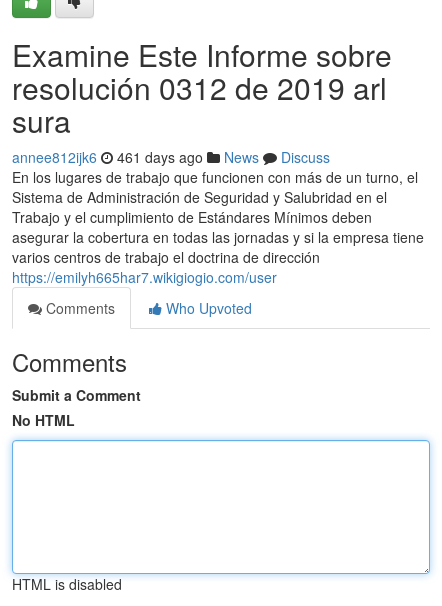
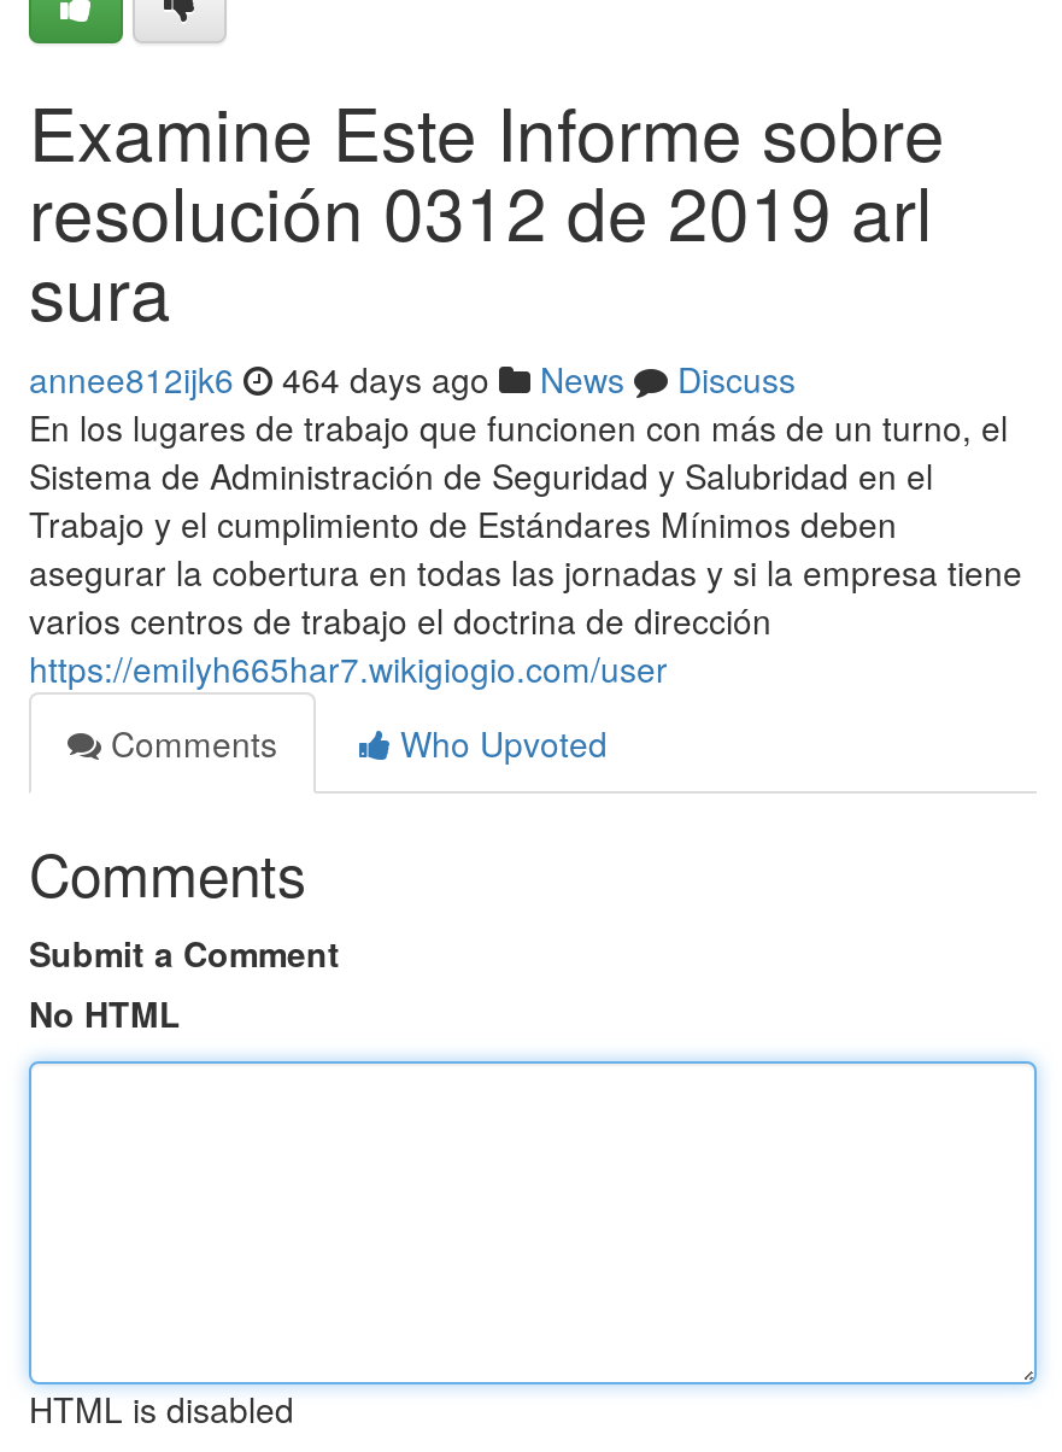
- annee812ijk6 461 days ago News Discuss
+ annee812ijk6 464 days ago News Discuss
